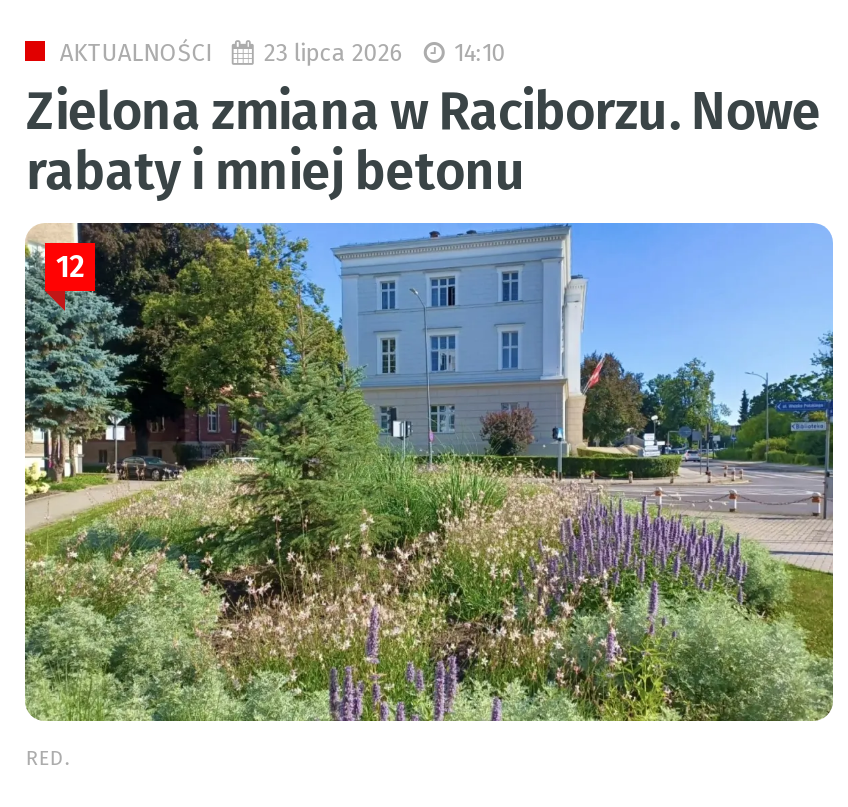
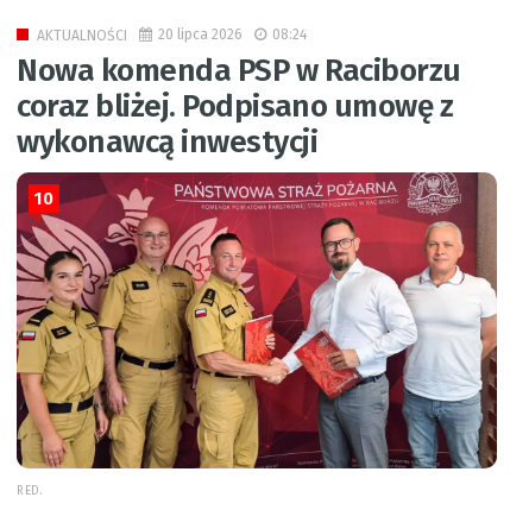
- 23 lipca 2026
- 14:10
- Zielona zmiana w Raciborzu. Nowe
- rabaty i mniej betonu
+ 20 lipca 2026
+ 08:24
+ Nowa komenda PSP w Raciborzu
+ coraz bliżej. Podpisano umowę z
+ wykonawcą inwestycji

- [image]
- 12
+ [image]
+ 10
